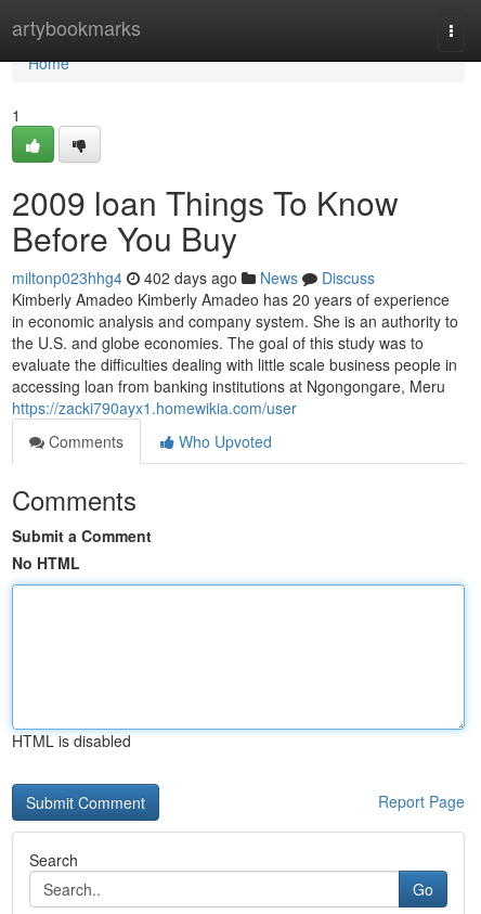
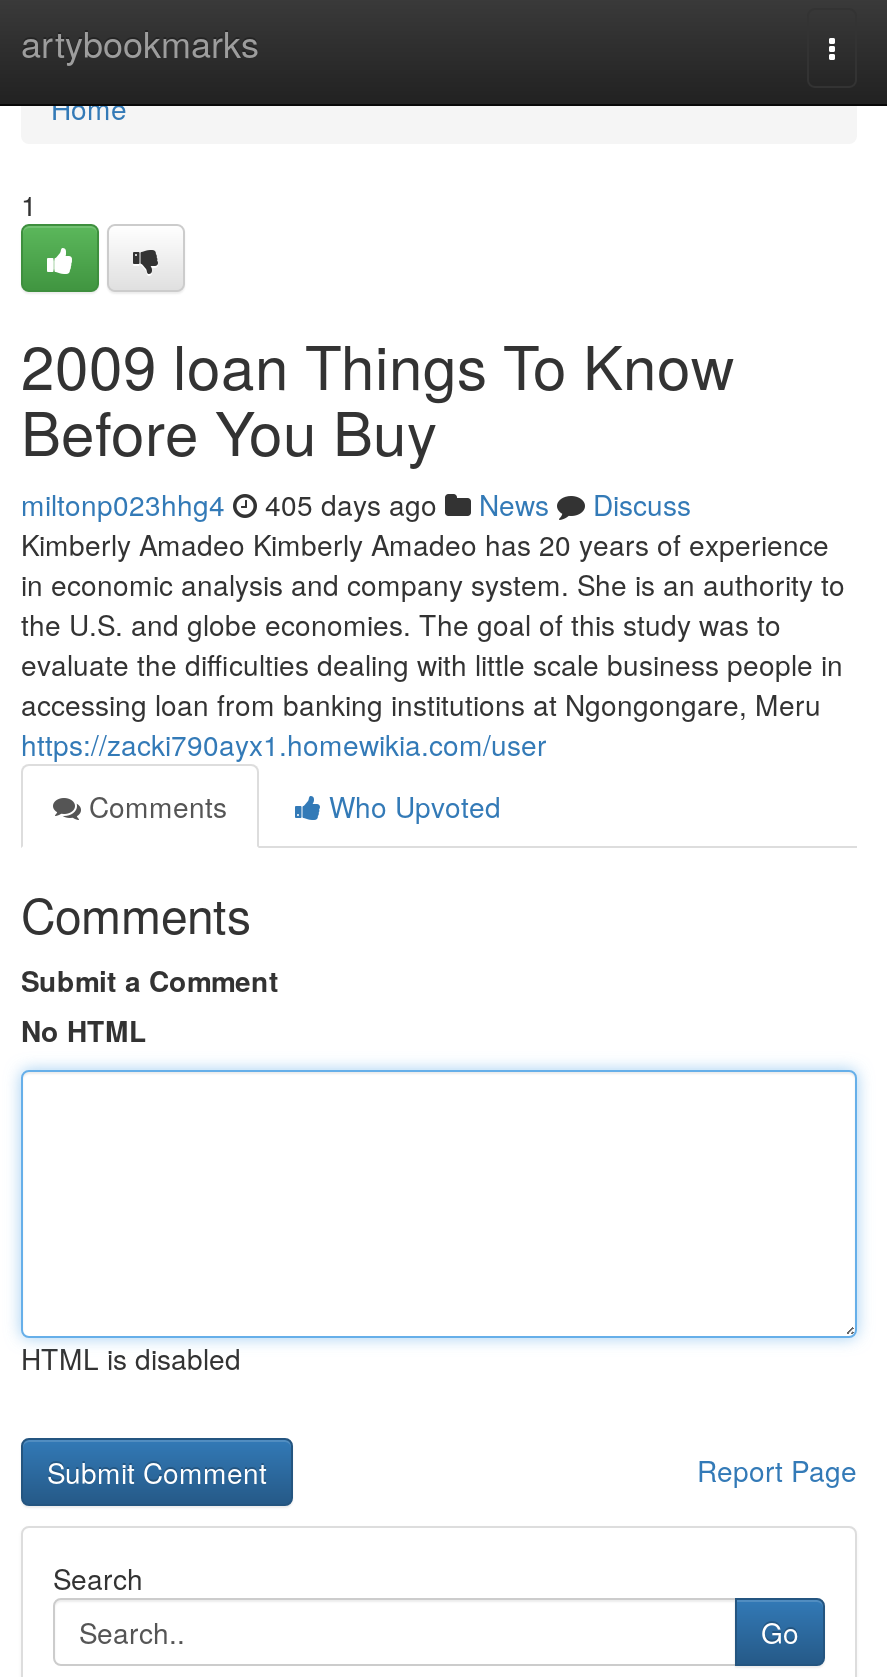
- miltonp023hhg4 402 days ago News Discuss
+ miltonp023hhg4 405 days ago News Discuss
